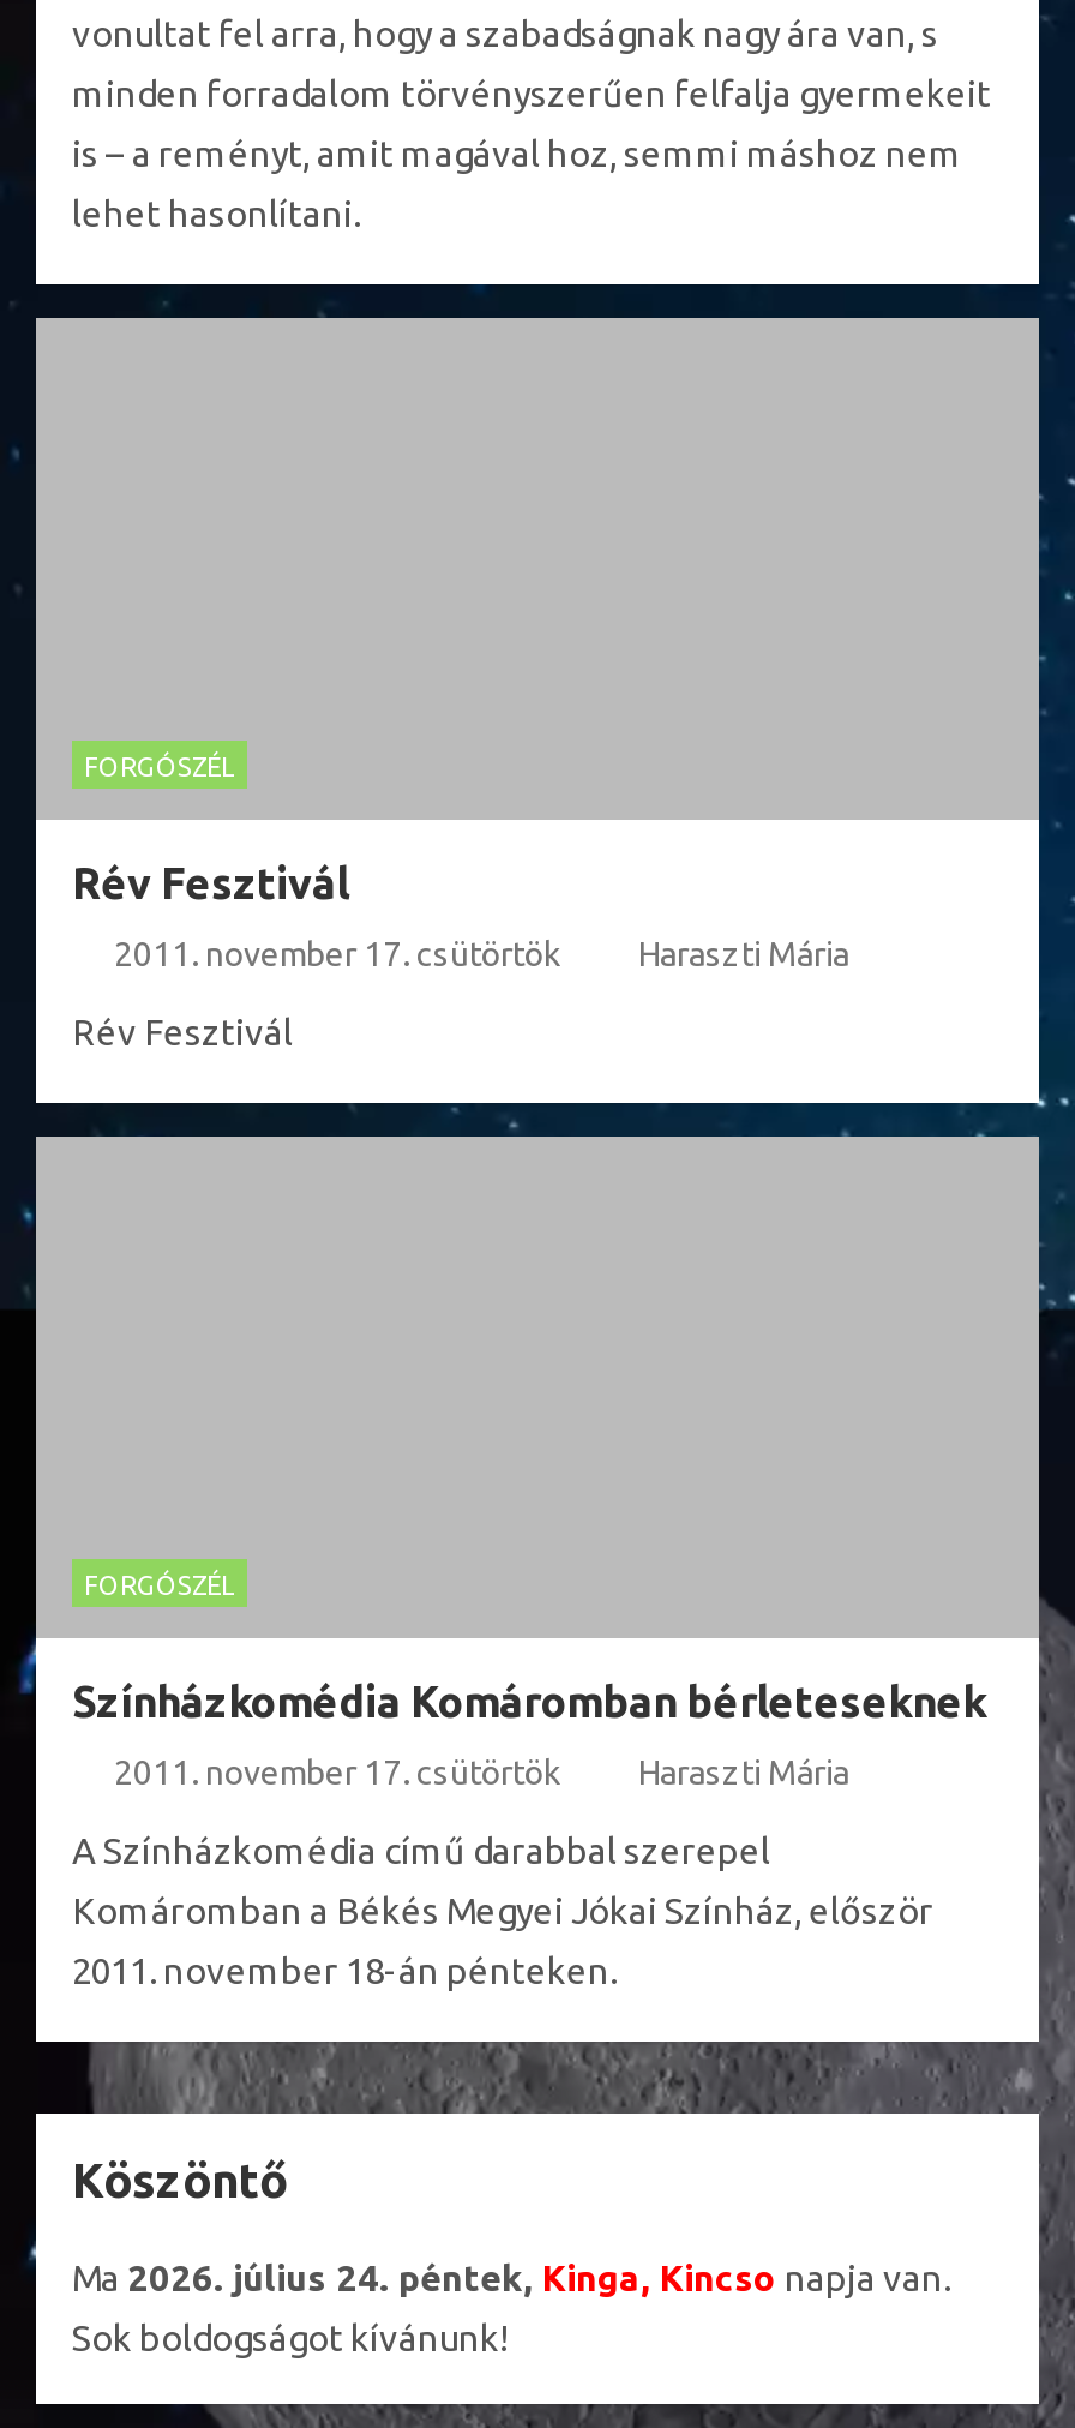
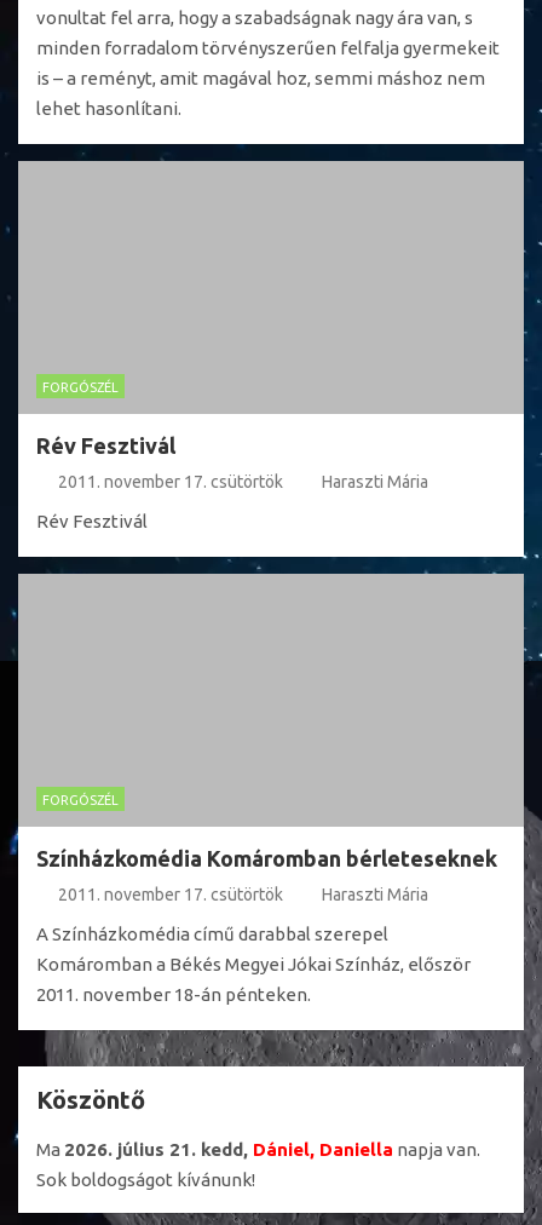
- Ma 2026. július 24. péntek, Kinga, Kincso napja van.
+ Ma 2026. július 21. kedd, Dániel, Daniella napja van.
